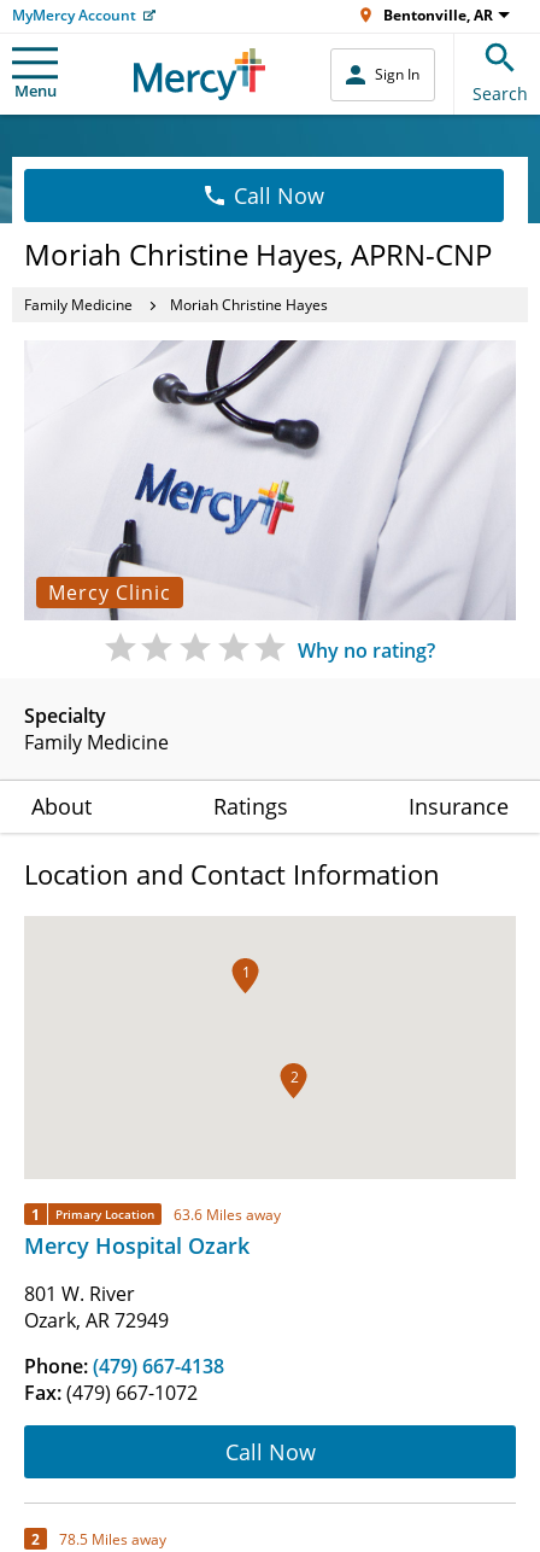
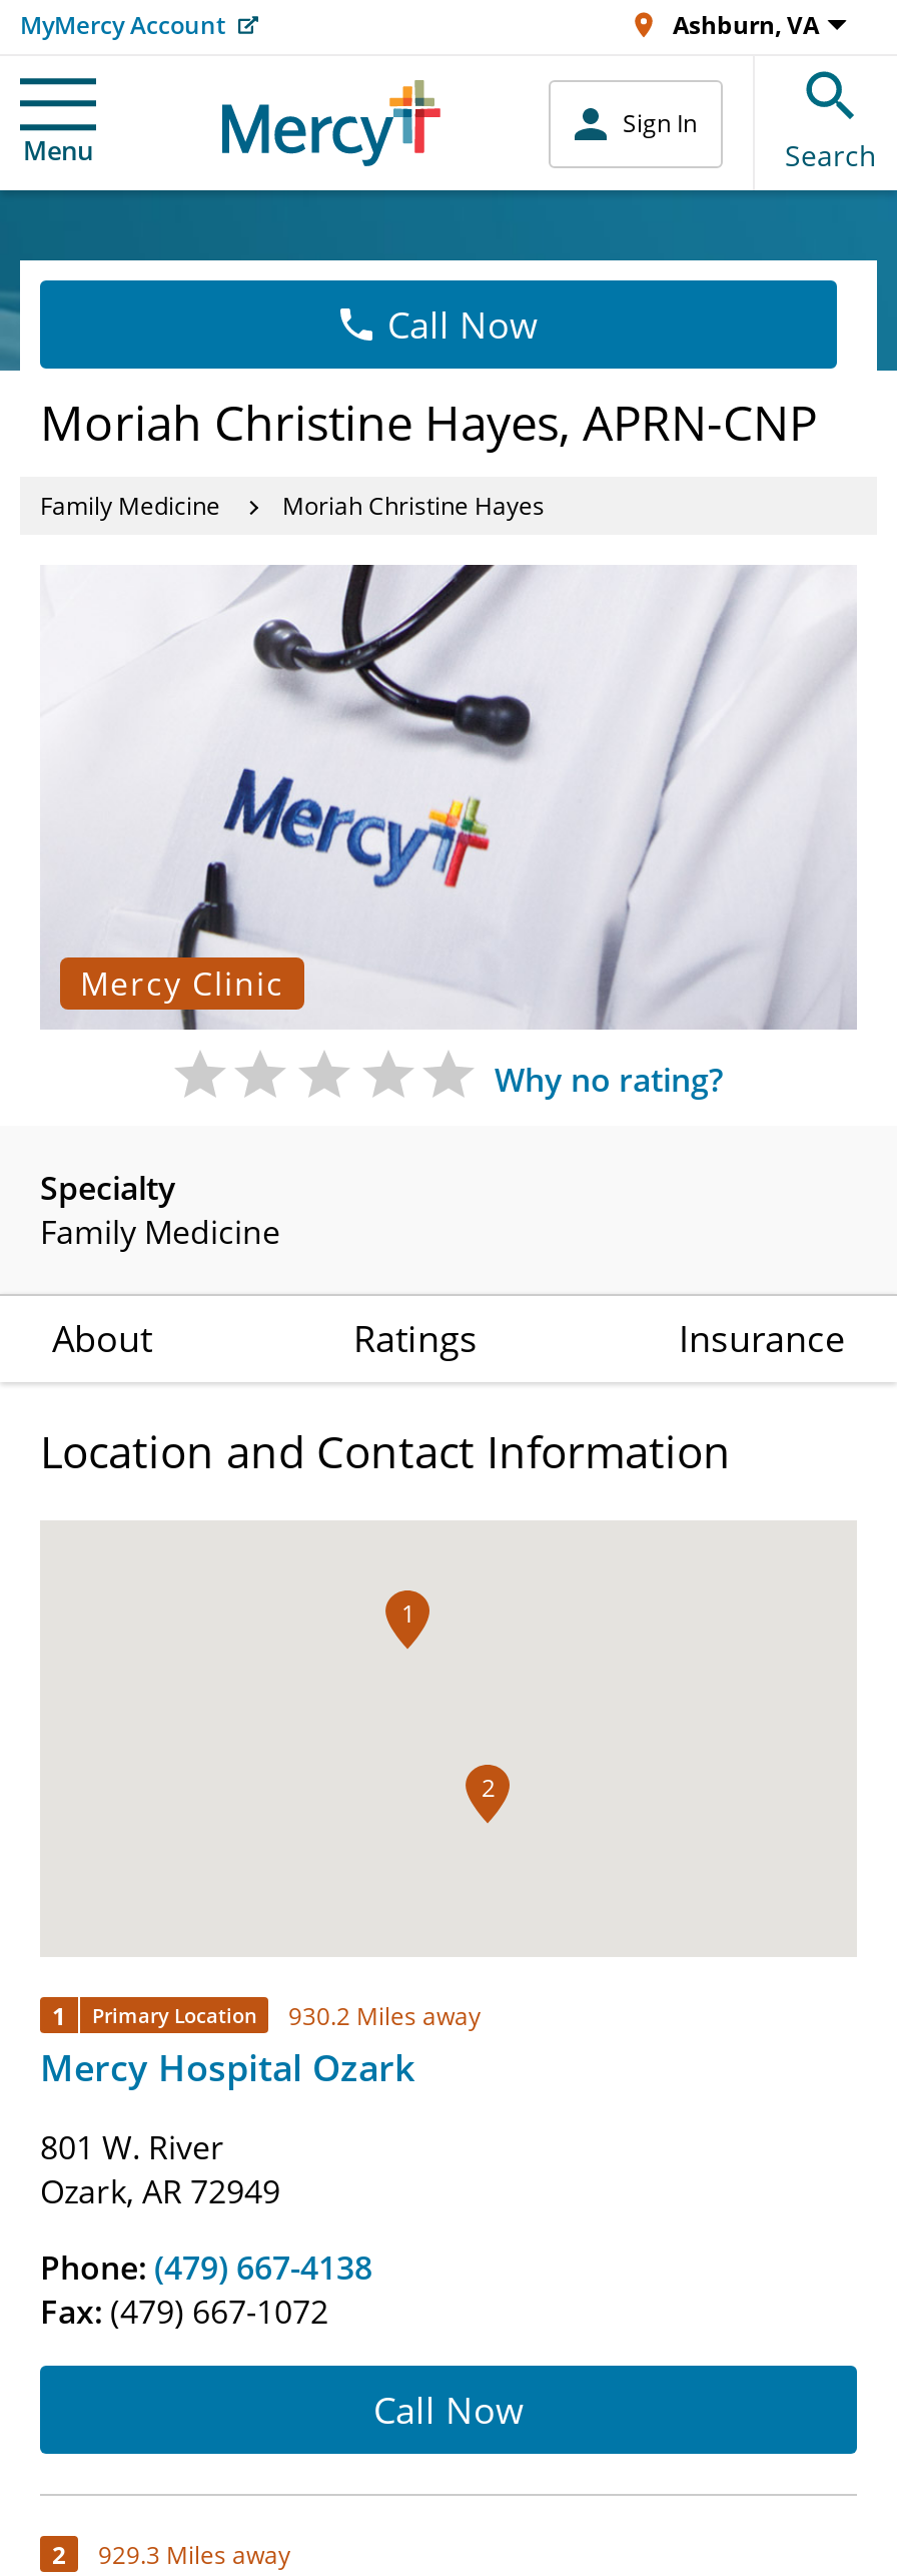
- Bentonville, AR
+ Ashburn, VA

- 1 Primary Location 63.6 Miles away
+ 1 Primary Location 930.2 Miles away

- 2 78.5 Miles away
+ 2 929.3 Miles away
